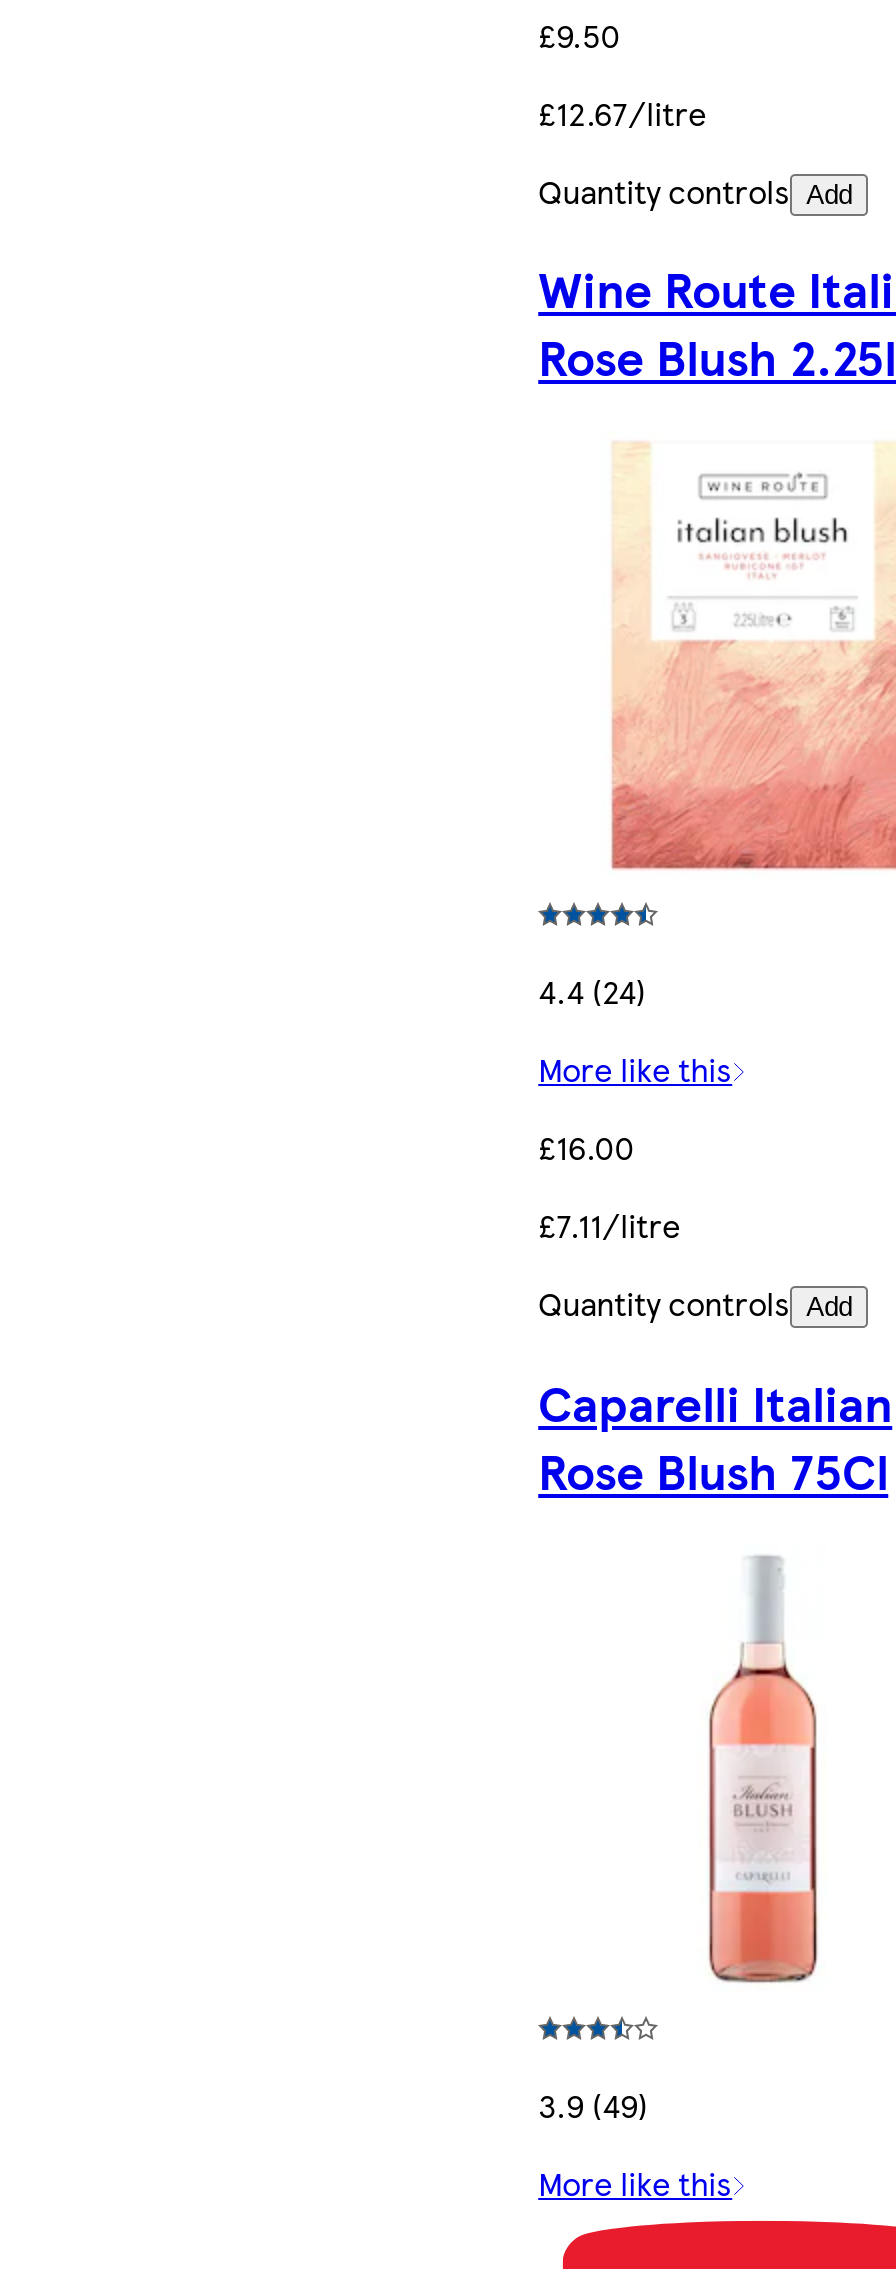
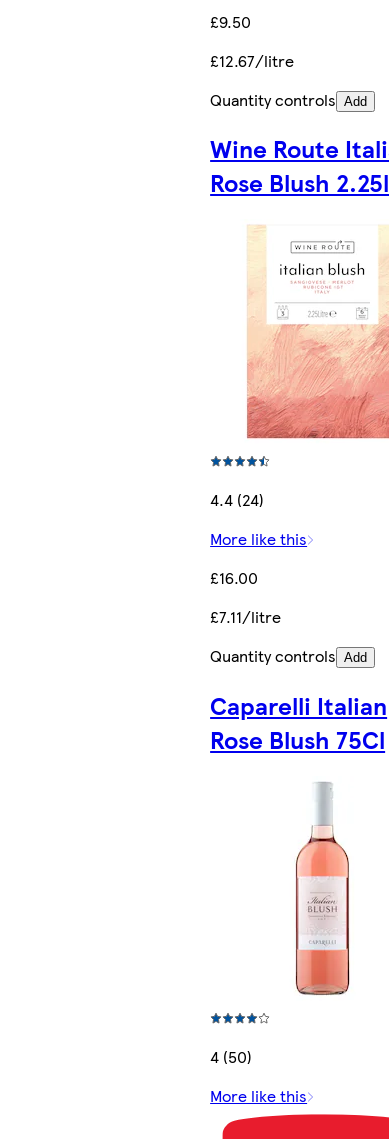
- 3.9 (49)
+ 4 (50)
